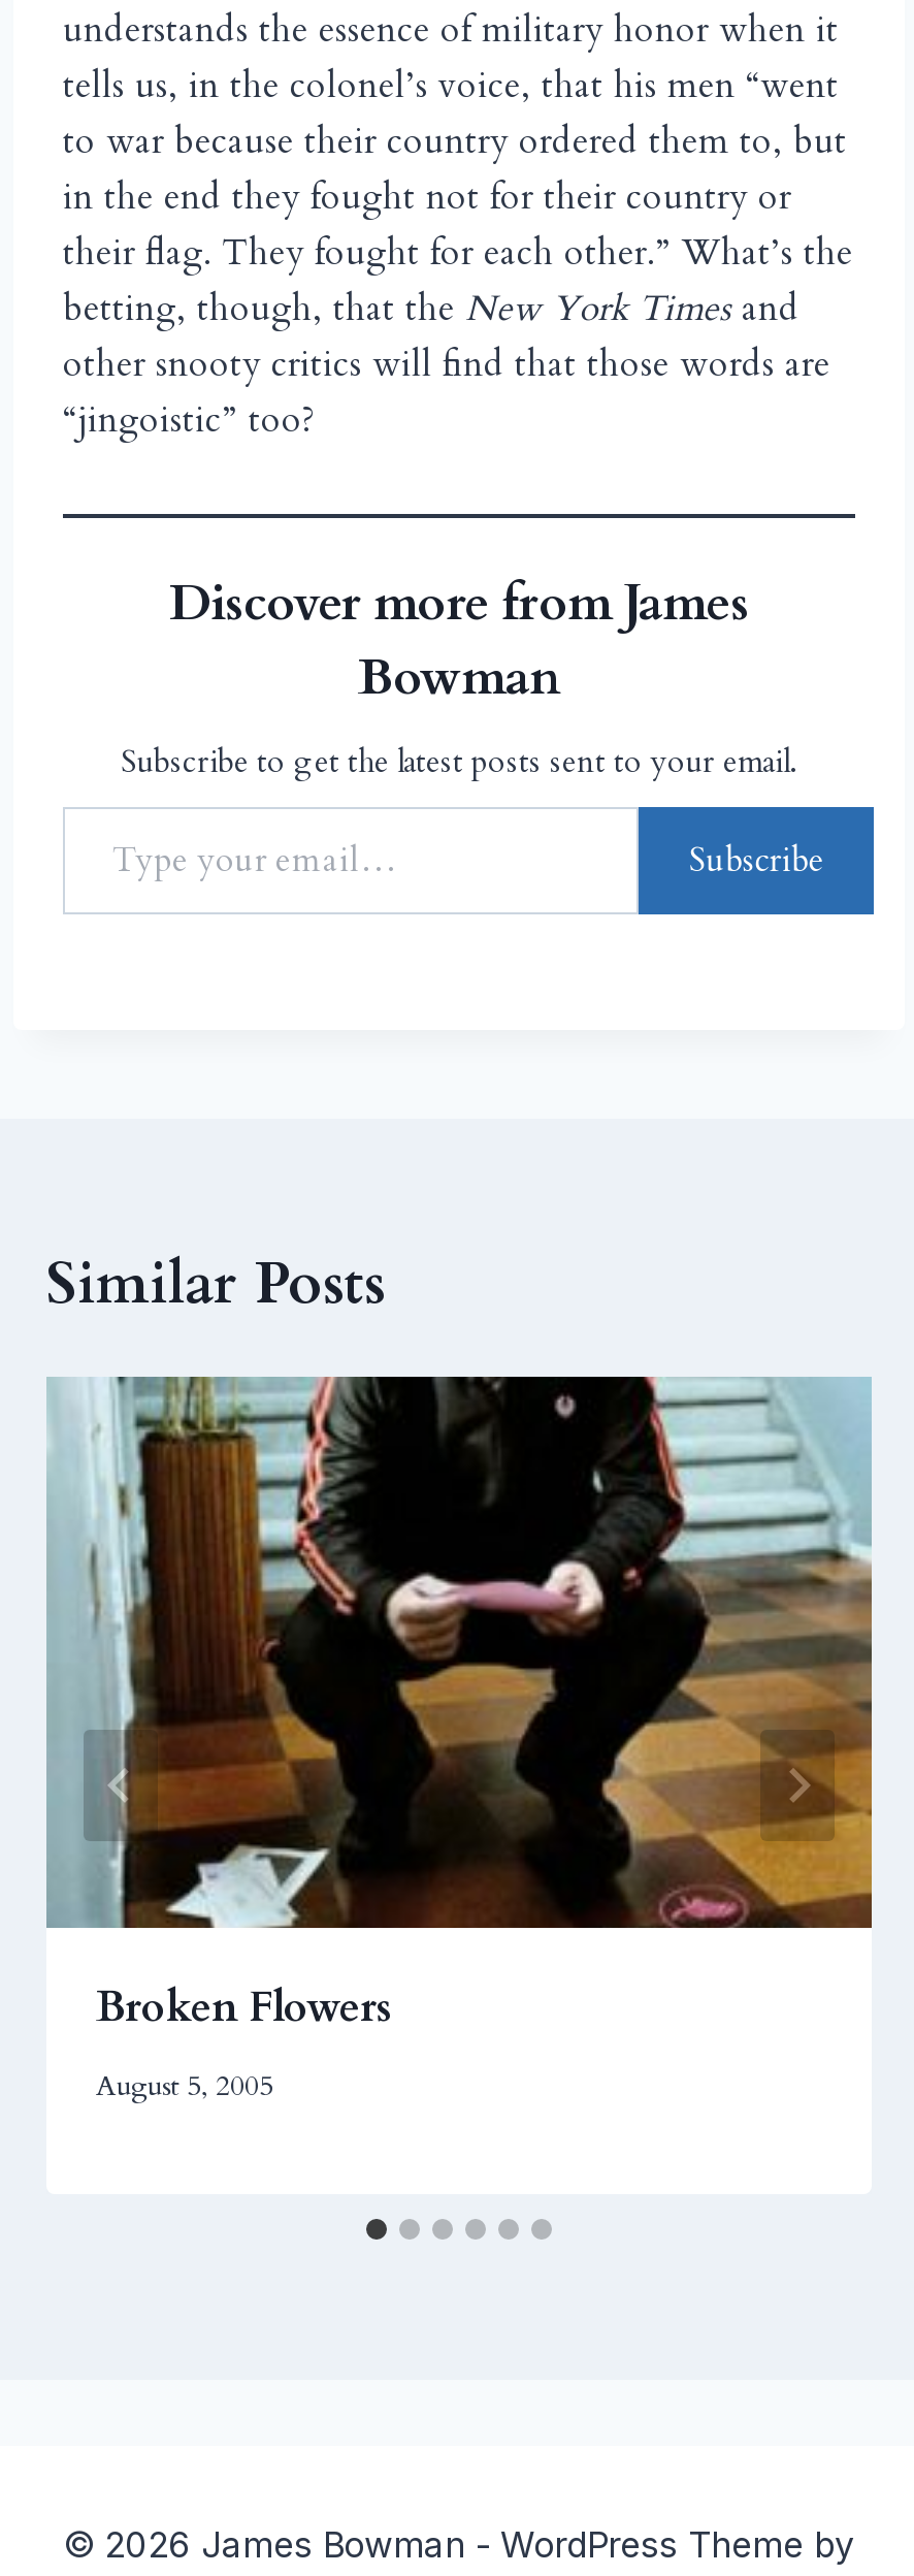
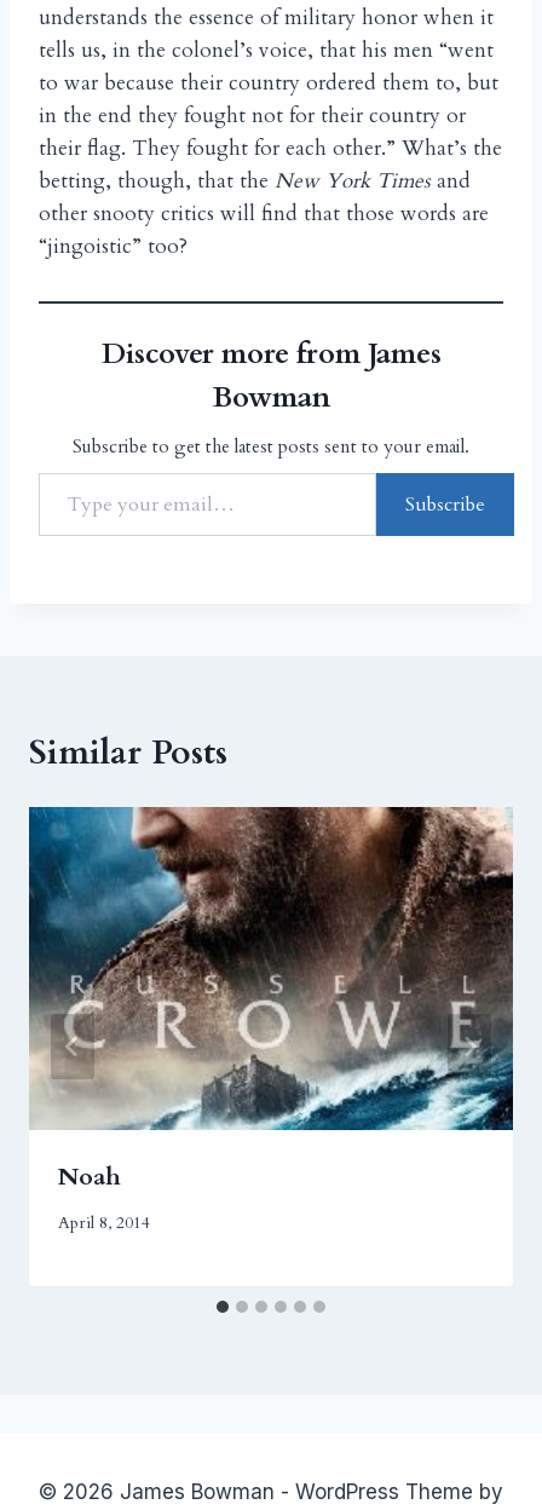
- [image]
- Broken Flowers
+ [image]
+ Noah

- August 5, 2005
+ April 8, 2014
